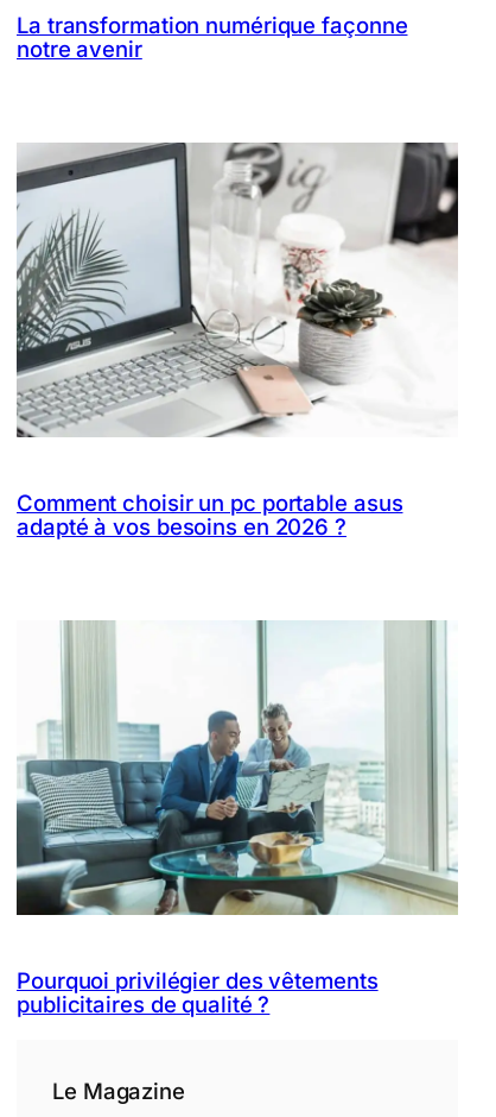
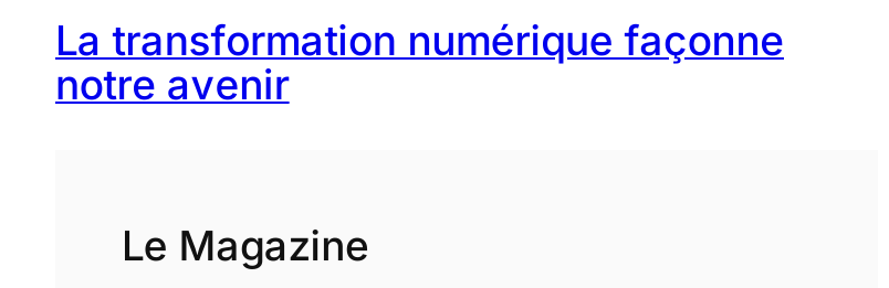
- [image]

- Comment choisir un pc portable asus
- adapté à vos besoins en 2026 ?

- [image]

- Pourquoi privilégier des vêtements
- publicitaires de qualité ?
